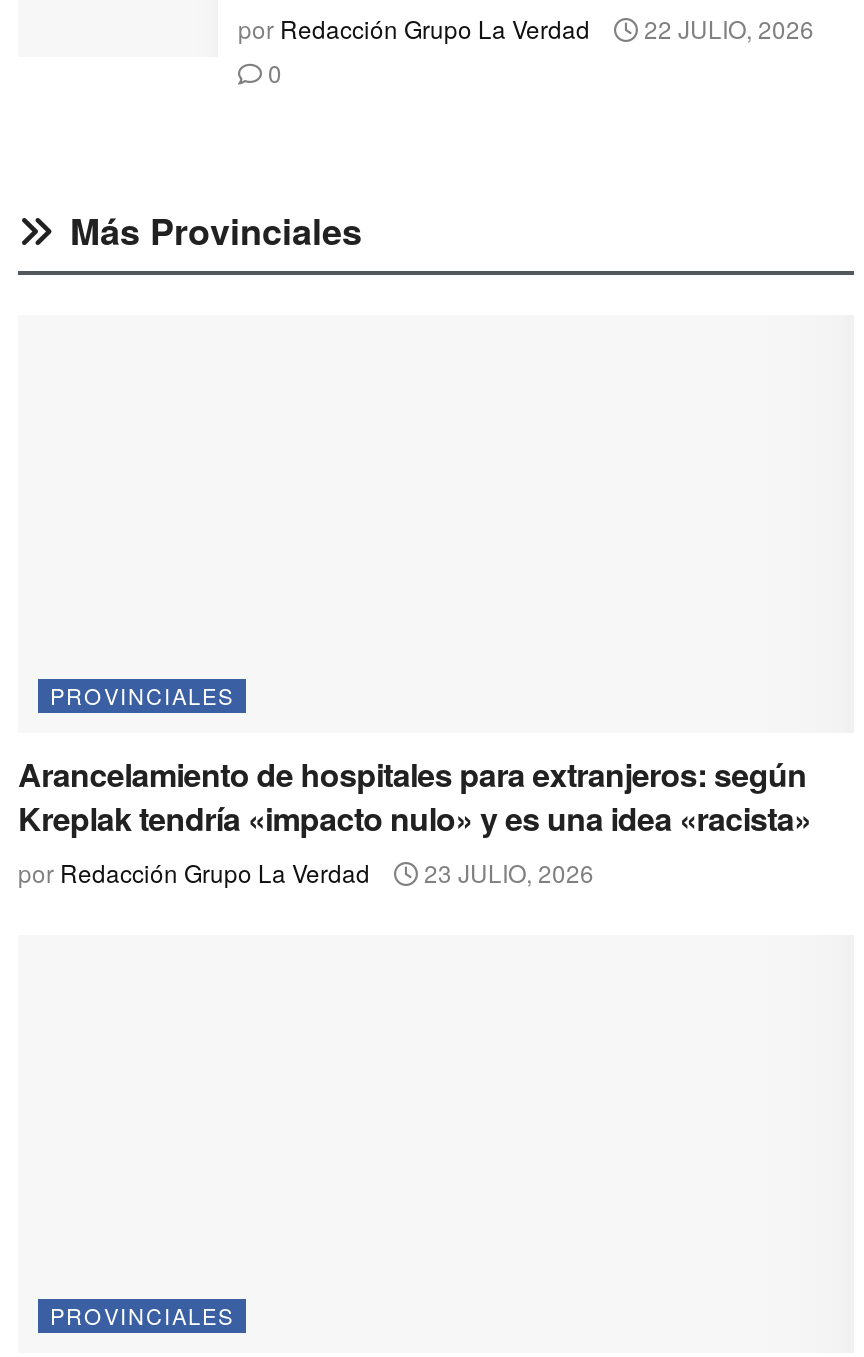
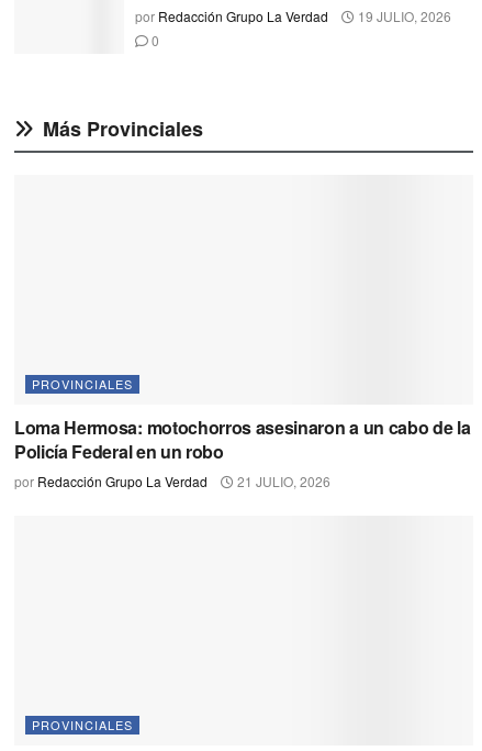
- por Redacción Grupo La Verdad 22 JULIO, 2026
+ por Redacción Grupo La Verdad 19 JULIO, 2026

- Arancelamiento de hospitales para extranjeros: según
- Kreplak tendría «impacto nulo» y es una idea «racista»
+ Loma Hermosa: motochorros asesinaron a un cabo de la
+ Policía Federal en un robo

- por Redacción Grupo La Verdad 23 JULIO, 2026
+ por Redacción Grupo La Verdad 21 JULIO, 2026
